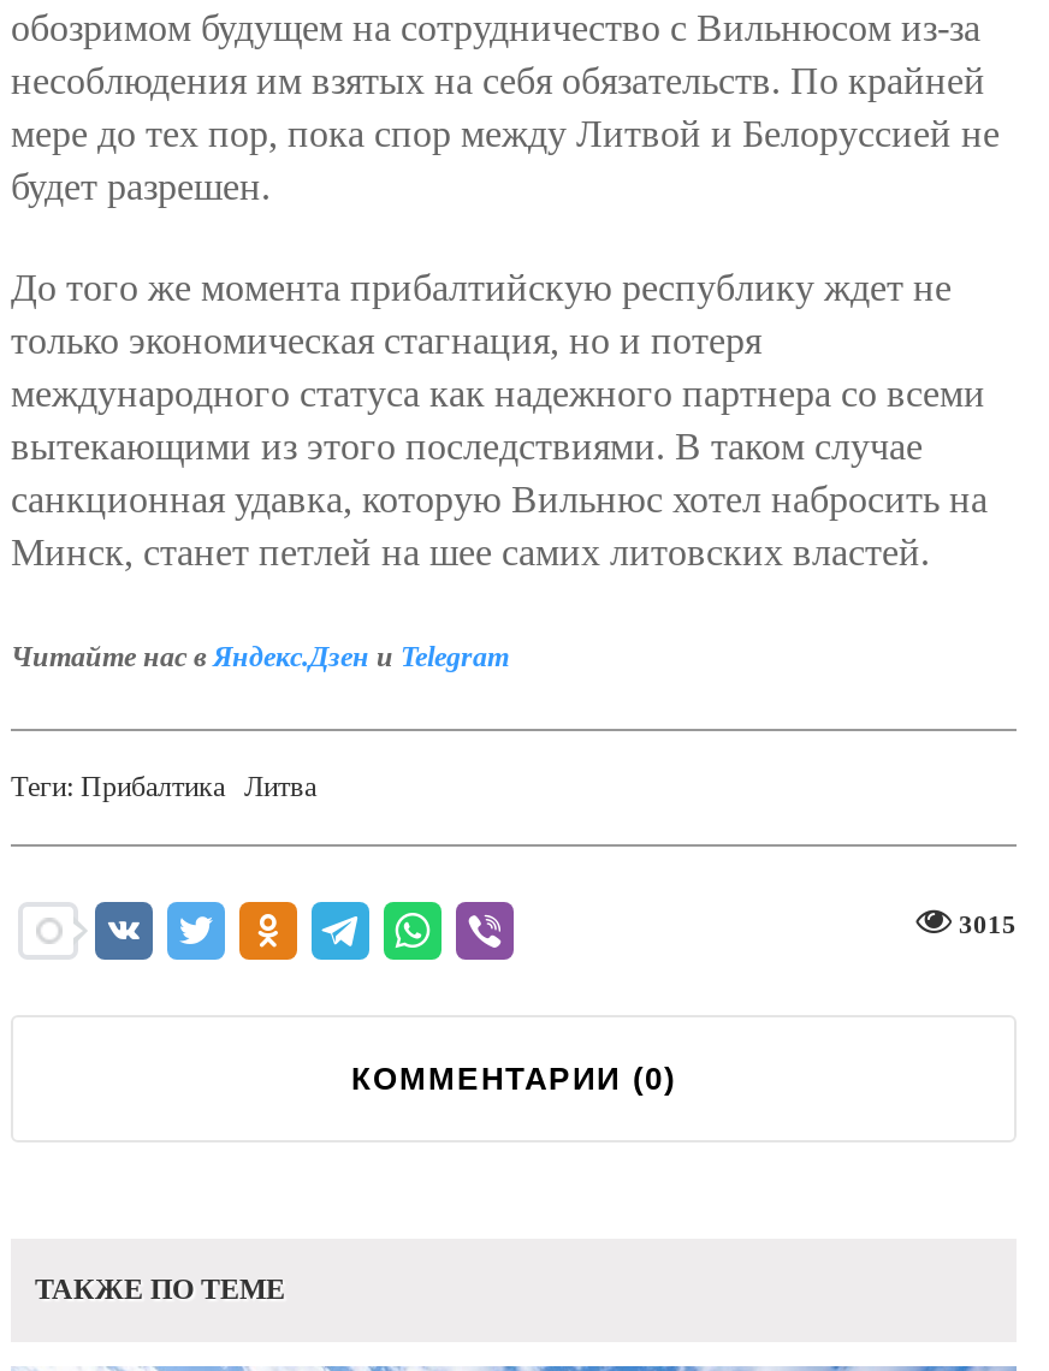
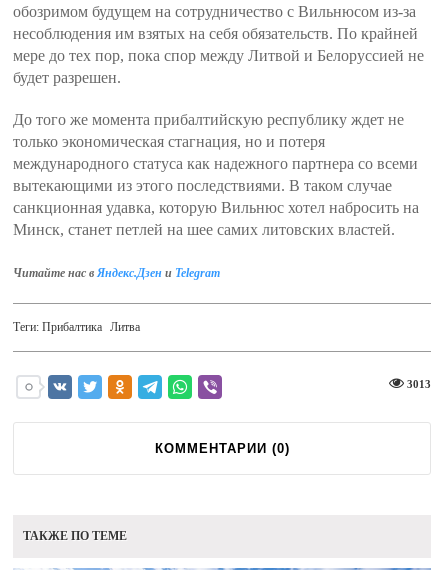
- 3015
+ 3013
